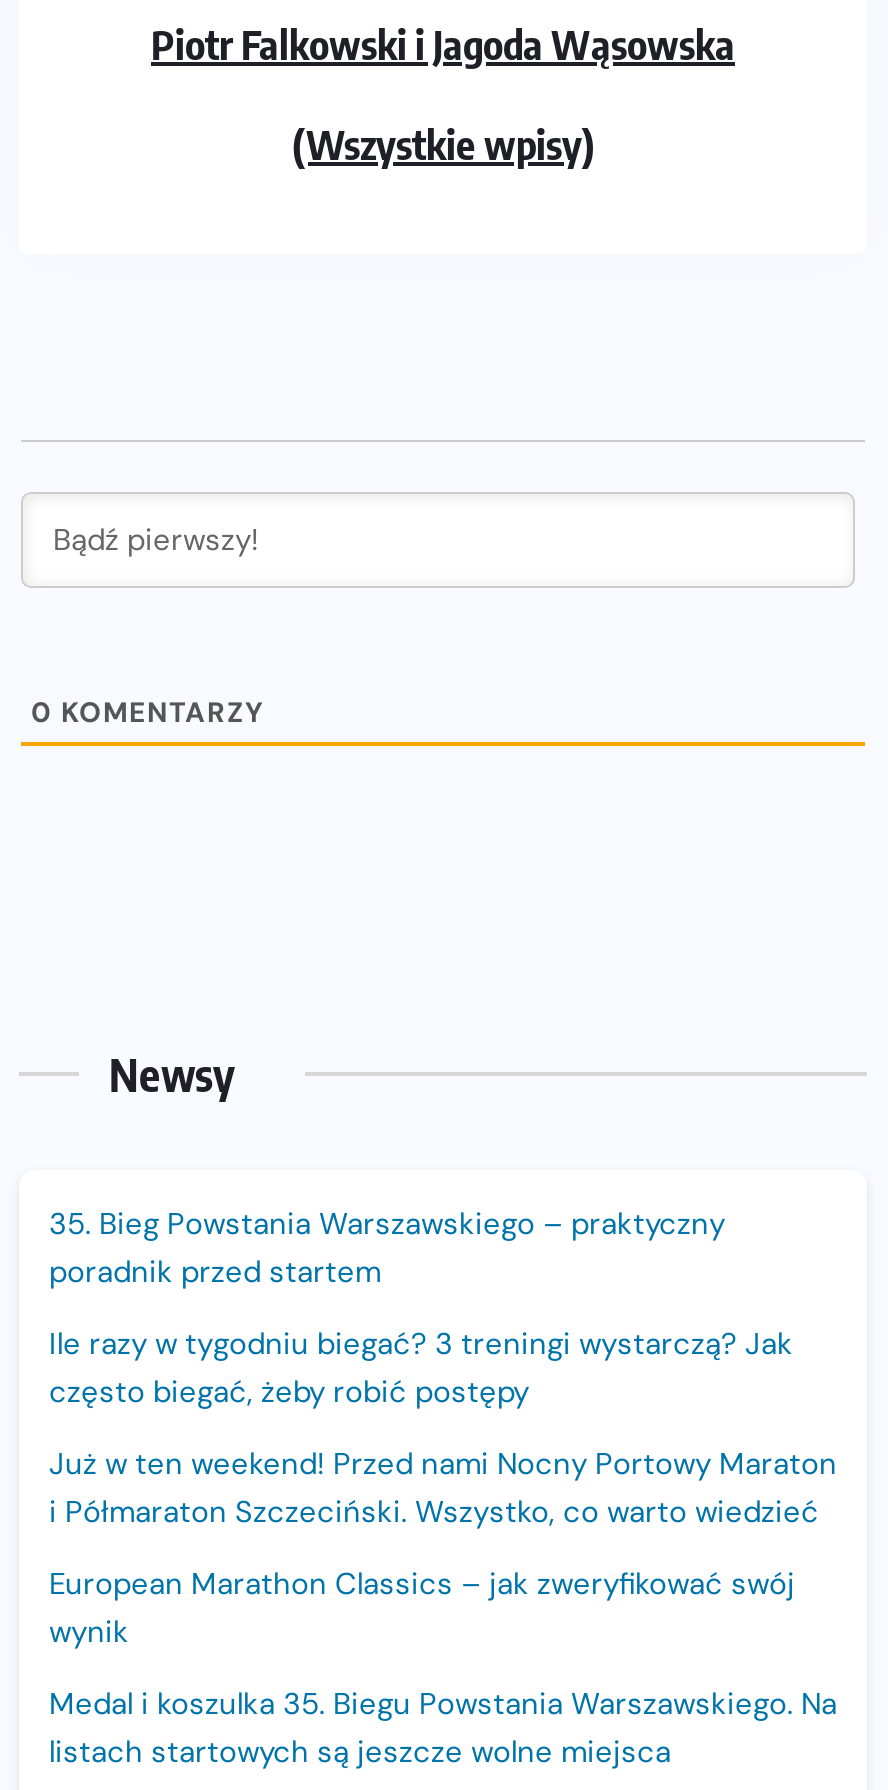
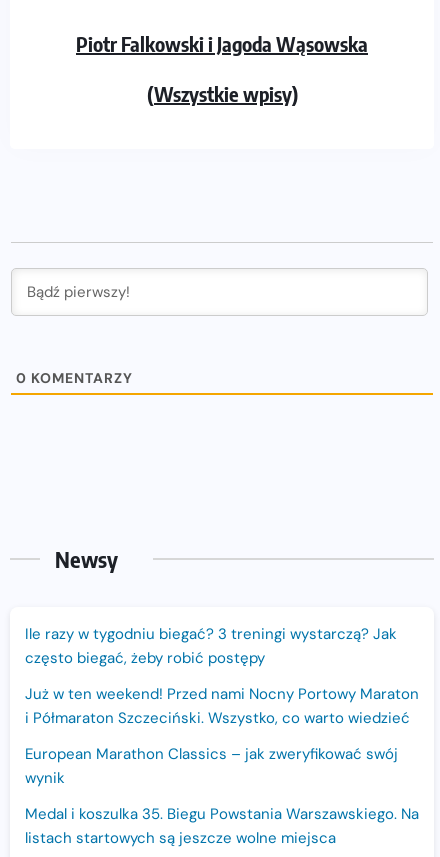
- 35. Bieg Powstania Warszawskiego – praktyczny
- poradnik przed startem
